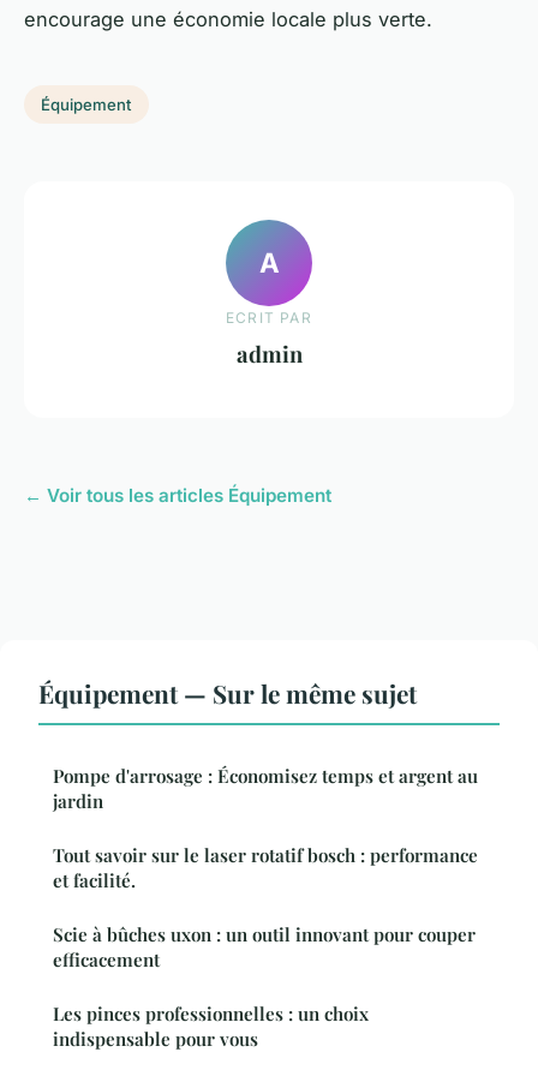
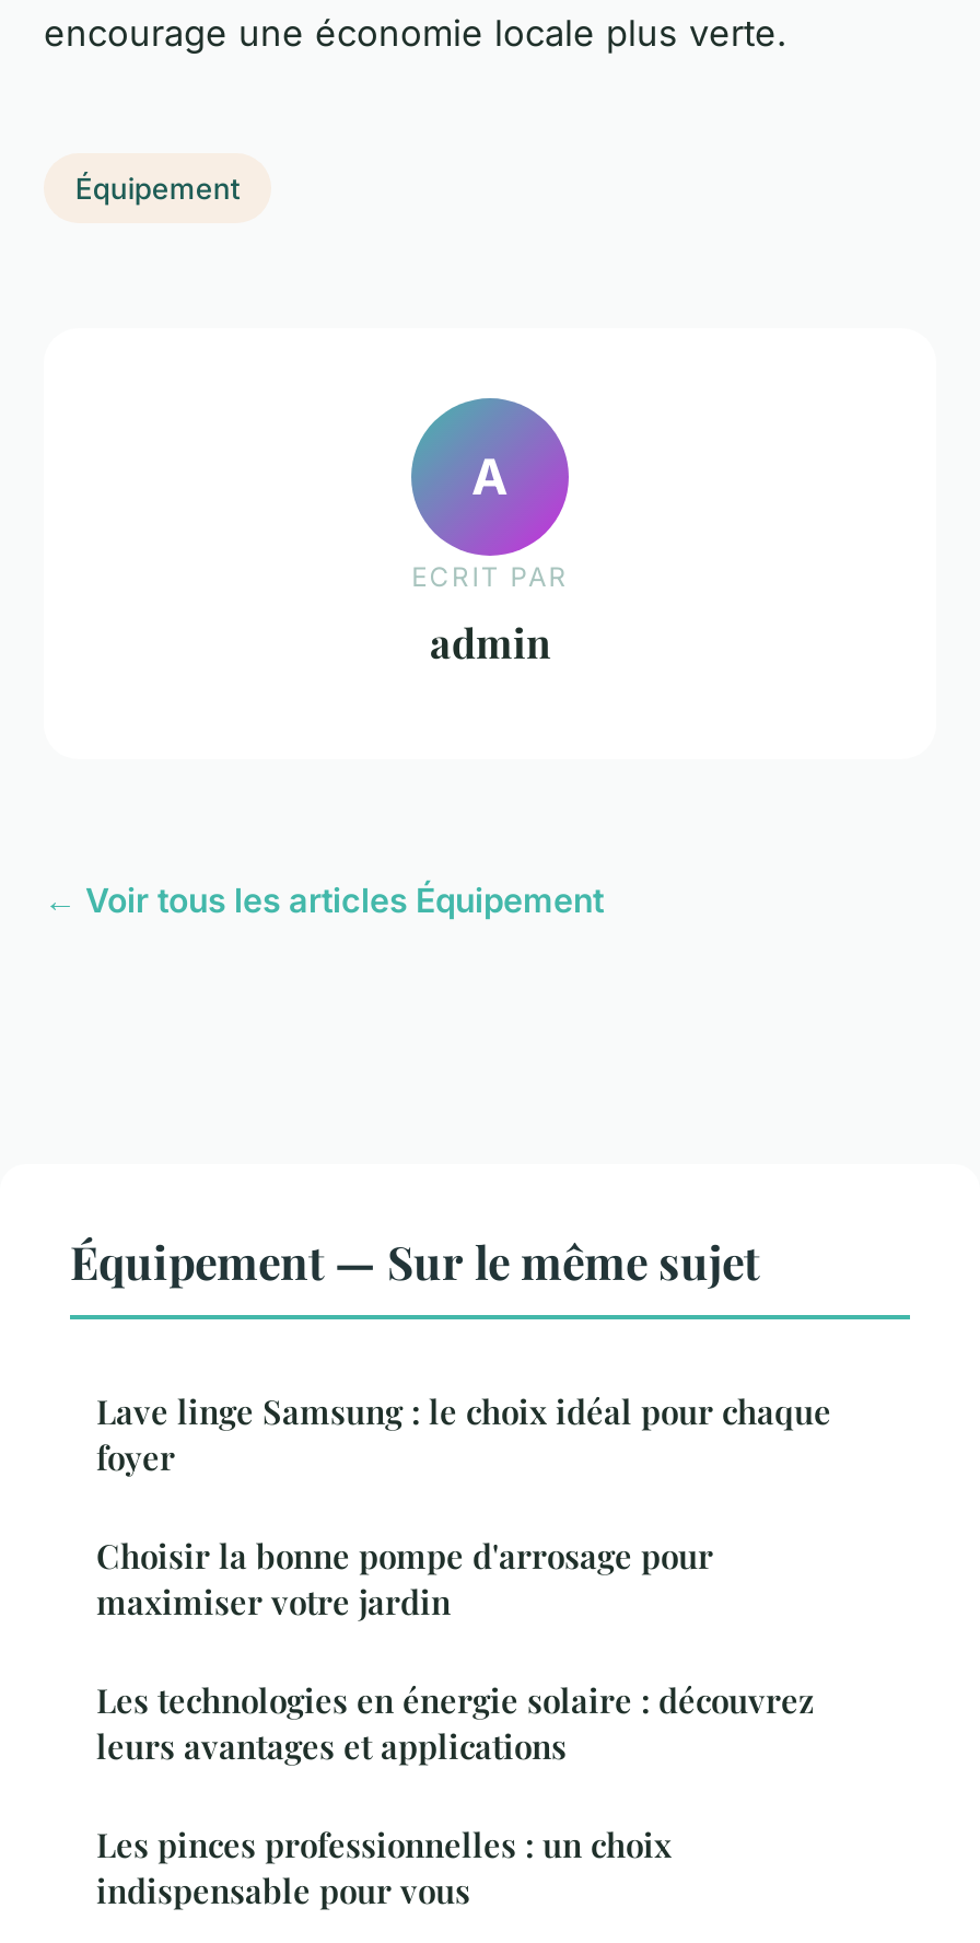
- Pompe d'arrosage : Économisez temps et argent au
- jardin
+ Lave linge Samsung : le choix idéal pour chaque
+ foyer

- Tout savoir sur le laser rotatif bosch : performance
- et facilité.
+ Choisir la bonne pompe d'arrosage pour
+ maximiser votre jardin

- Scie à bûches uxon : un outil innovant pour couper
- efficacement
+ Les technologies en énergie solaire : découvrez
+ leurs avantages et applications
